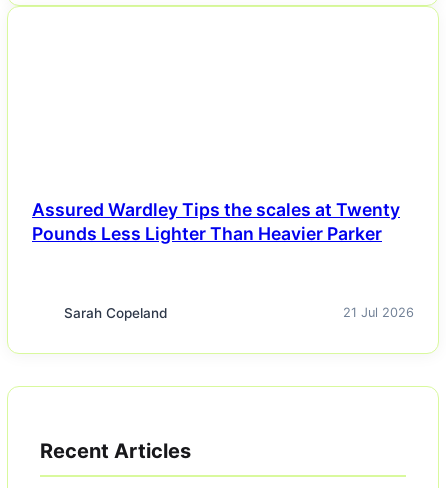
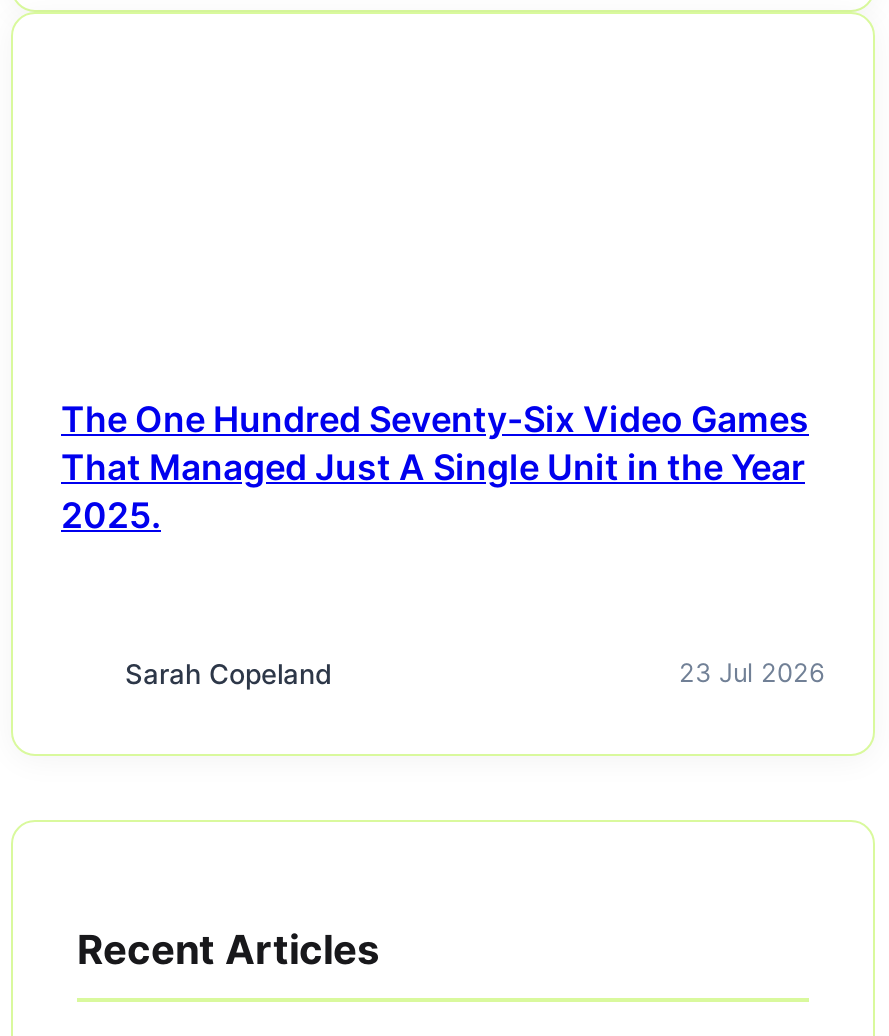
- Assured Wardley Tips the scales at Twenty
- Pounds Less Lighter Than Heavier Parker
+ The One Hundred Seventy-Six Video Games
+ That Managed Just A Single Unit in the Year
+ 2025.

- 21 Jul 2026
+ 23 Jul 2026
